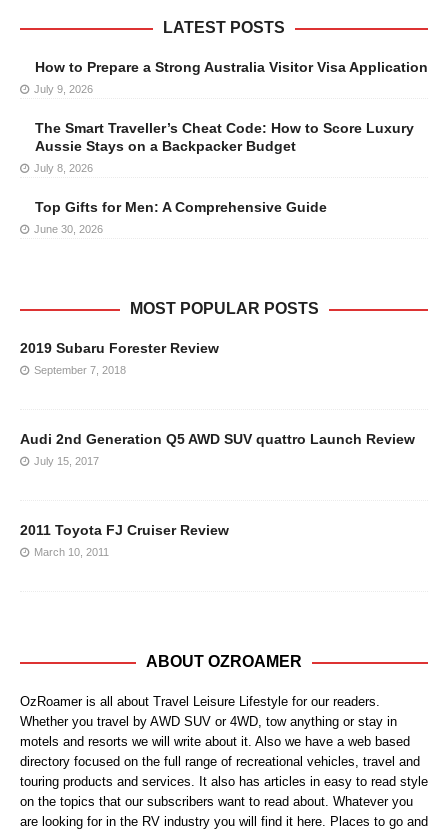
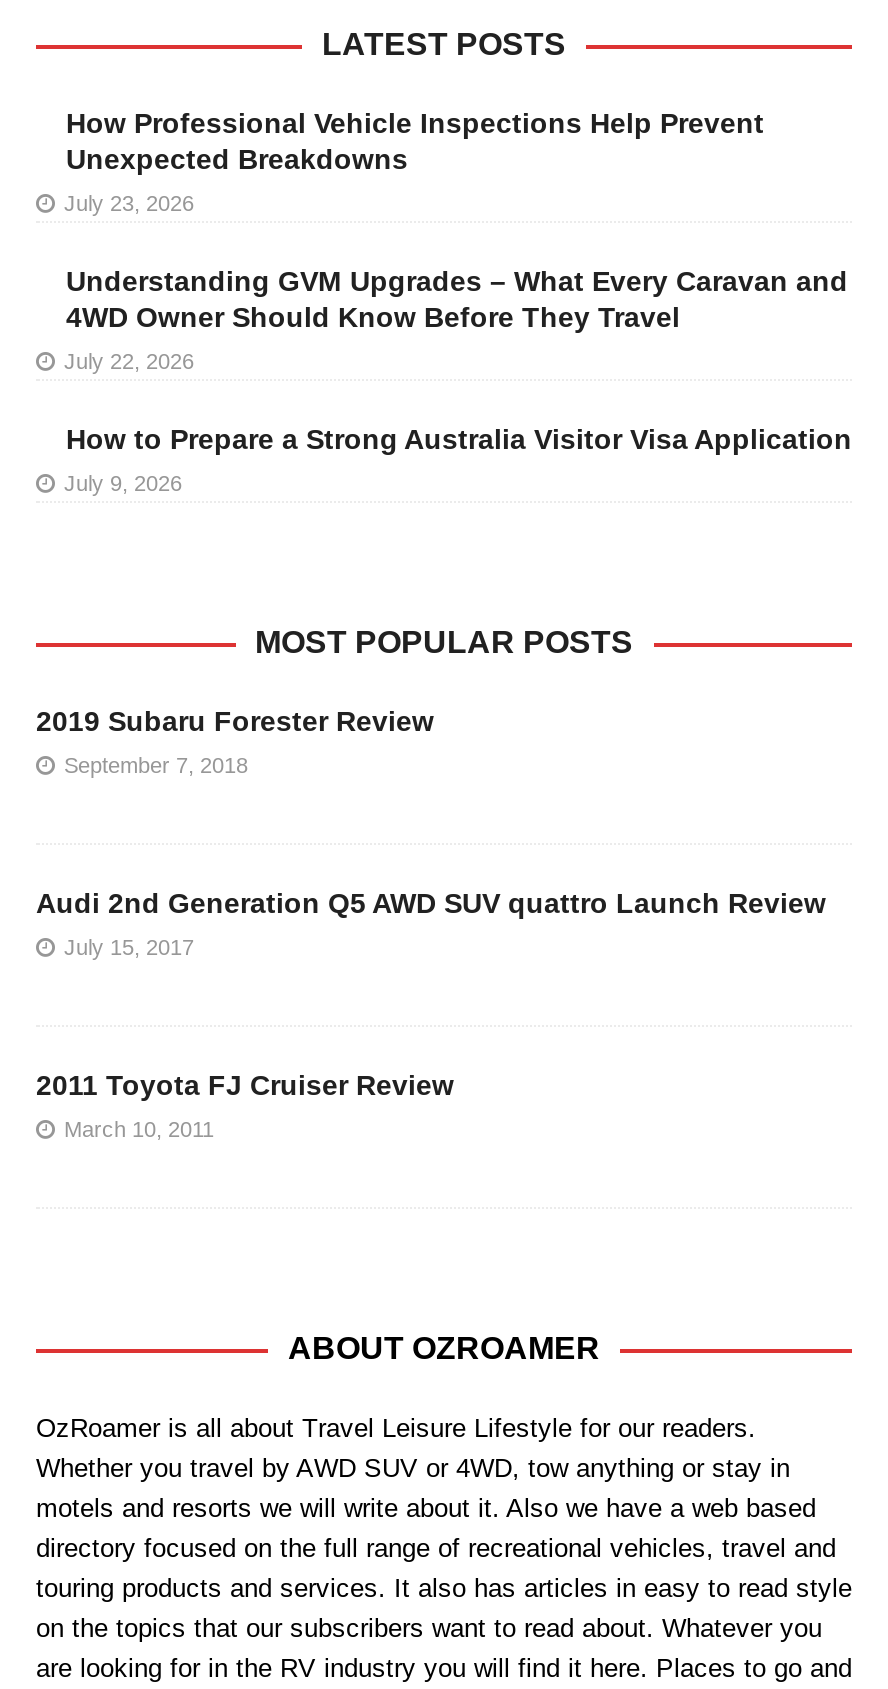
+ How Professional Vehicle Inspections Help Prevent
+ Unexpected Breakdowns
+ July 23, 2026
+ Understanding GVM Upgrades – What Every Caravan and
+ 4WD Owner Should Know Before They Travel
+ July 22, 2026

moved down: How to Prepare a Strong Australia Visitor Visa Application | July 9, 2026

- The Smart Traveller’s Cheat Code: How to Score Luxury
- Aussie Stays on a Backpacker Budget
- July 8, 2026
- Top Gifts for Men: A Comprehensive Guide
- June 30, 2026
